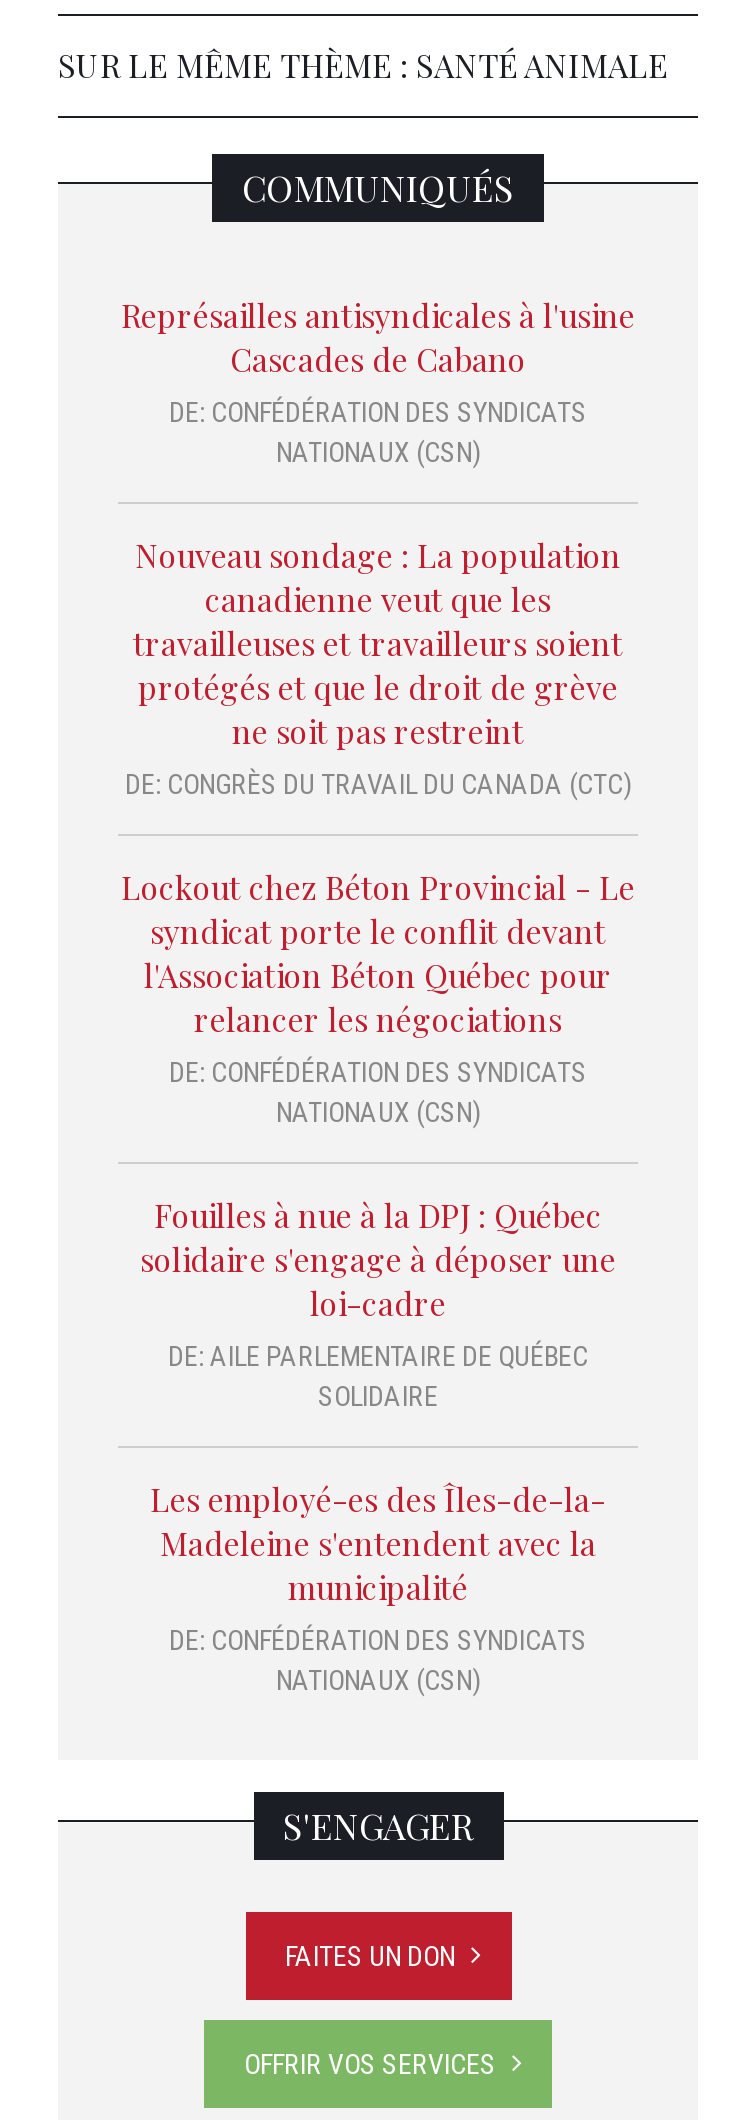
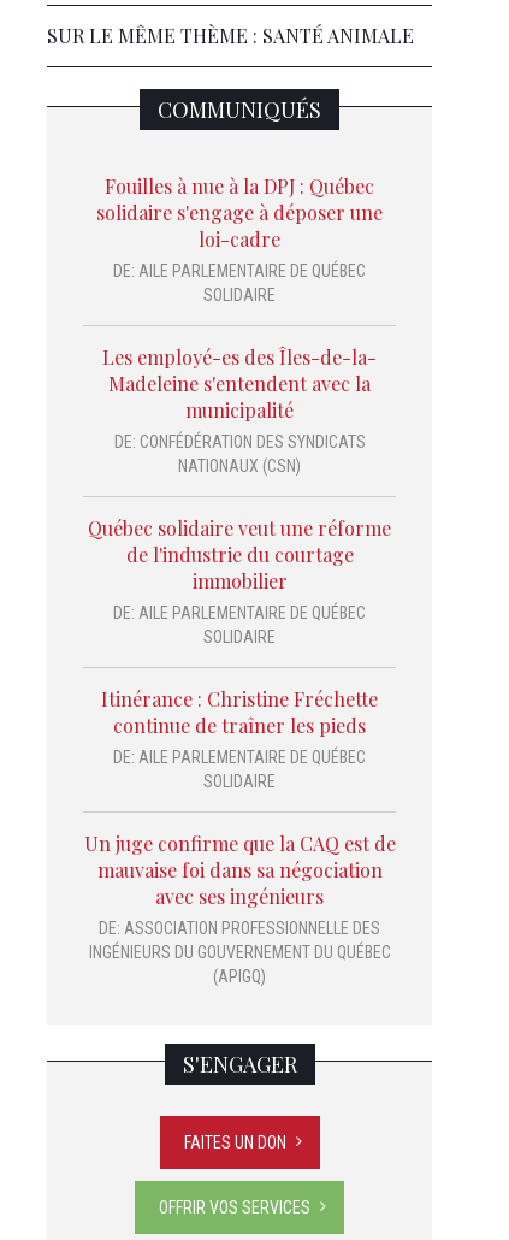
- Représailles antisyndicales à l'usine
- Cascades de Cabano
- DE: CONFÉDÉRATION DES SYNDICATS
- NATIONAUX (CSN)
- Nouveau sondage : La population
- canadienne veut que les
- travailleuses et travailleurs soient
- protégés et que le droit de grève
- ne soit pas restreint
- DE: CONGRÈS DU TRAVAIL DU CANADA (CTC)
- Lockout chez Béton Provincial - Le
- syndicat porte le conflit devant
- l'Association Béton Québec pour
- relancer les négociations
- DE: CONFÉDÉRATION DES SYNDICATS
- NATIONAUX (CSN)

moved up: Fouilles à nue à la DPJ : Québec | solidaire s'engage à déposer une | loi-cadre | ... | DE: CONFÉDÉRATION DES SYNDICATS | NATIONAUX (CSN)

+ Québec solidaire veut une réforme
+ de l'industrie du courtage
+ immobilier
+ DE: AILE PARLEMENTAIRE DE QUÉBEC
+ SOLIDAIRE
+ Itinérance : Christine Fréchette
+ continue de traîner les pieds
+ DE: AILE PARLEMENTAIRE DE QUÉBEC
+ SOLIDAIRE
+ Un juge confirme que la CAQ est de
+ mauvaise foi dans sa négociation
+ avec ses ingénieurs
+ DE: ASSOCIATION PROFESSIONNELLE DES
+ INGÉNIEURS DU GOUVERNEMENT DU QUÉBEC
+ (APIGQ)
